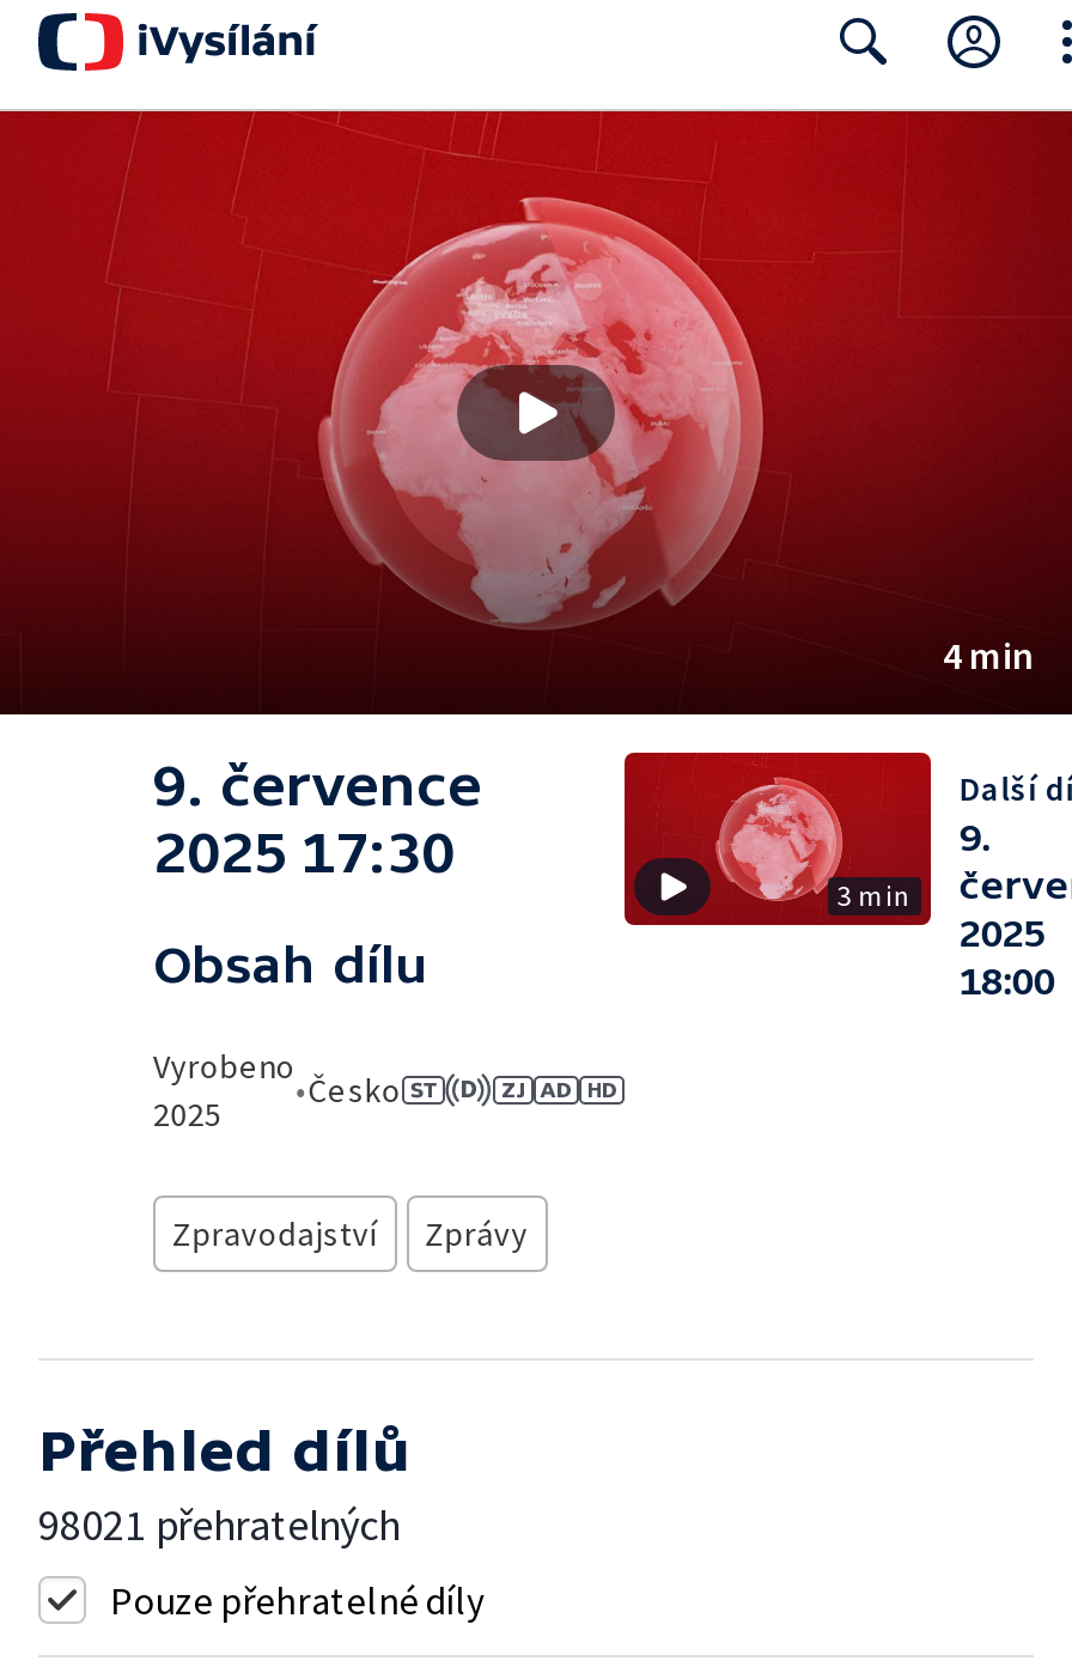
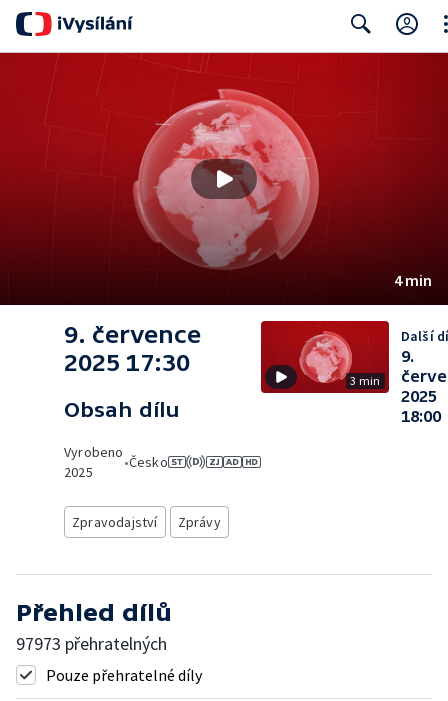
- 98021 přehratelných
+ 97973 přehratelných
